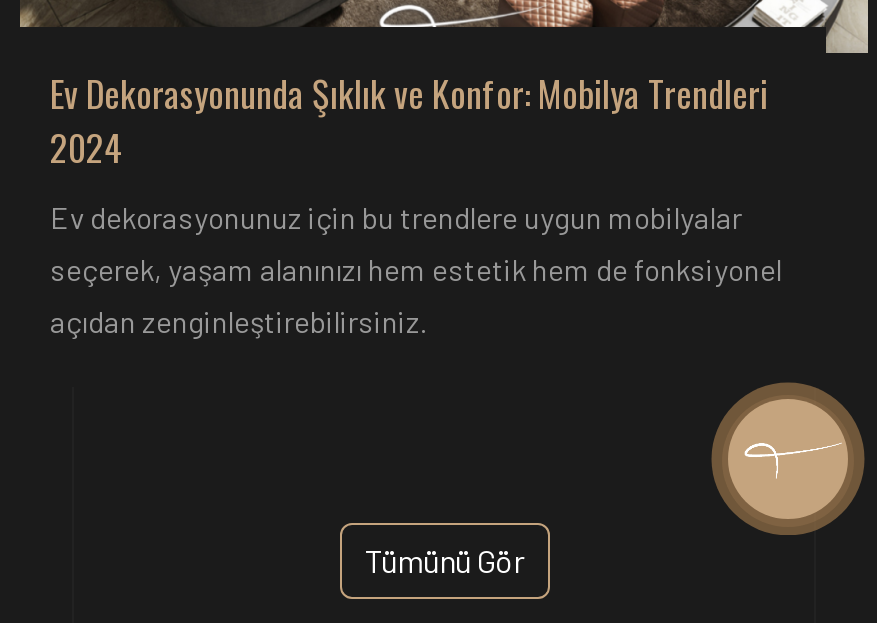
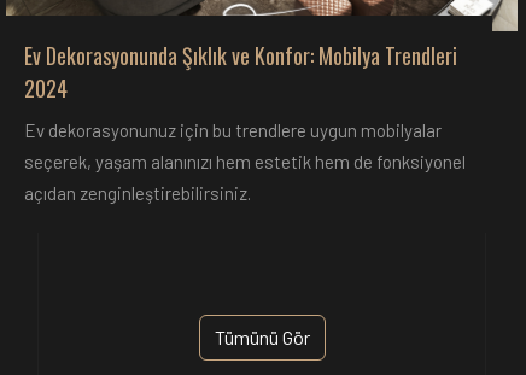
- [image]
